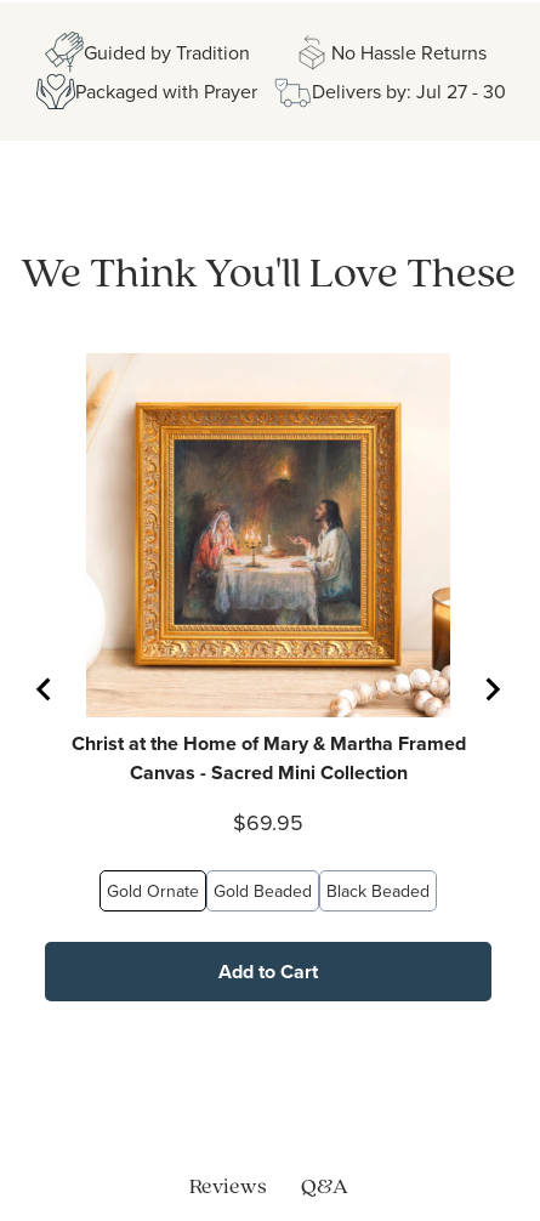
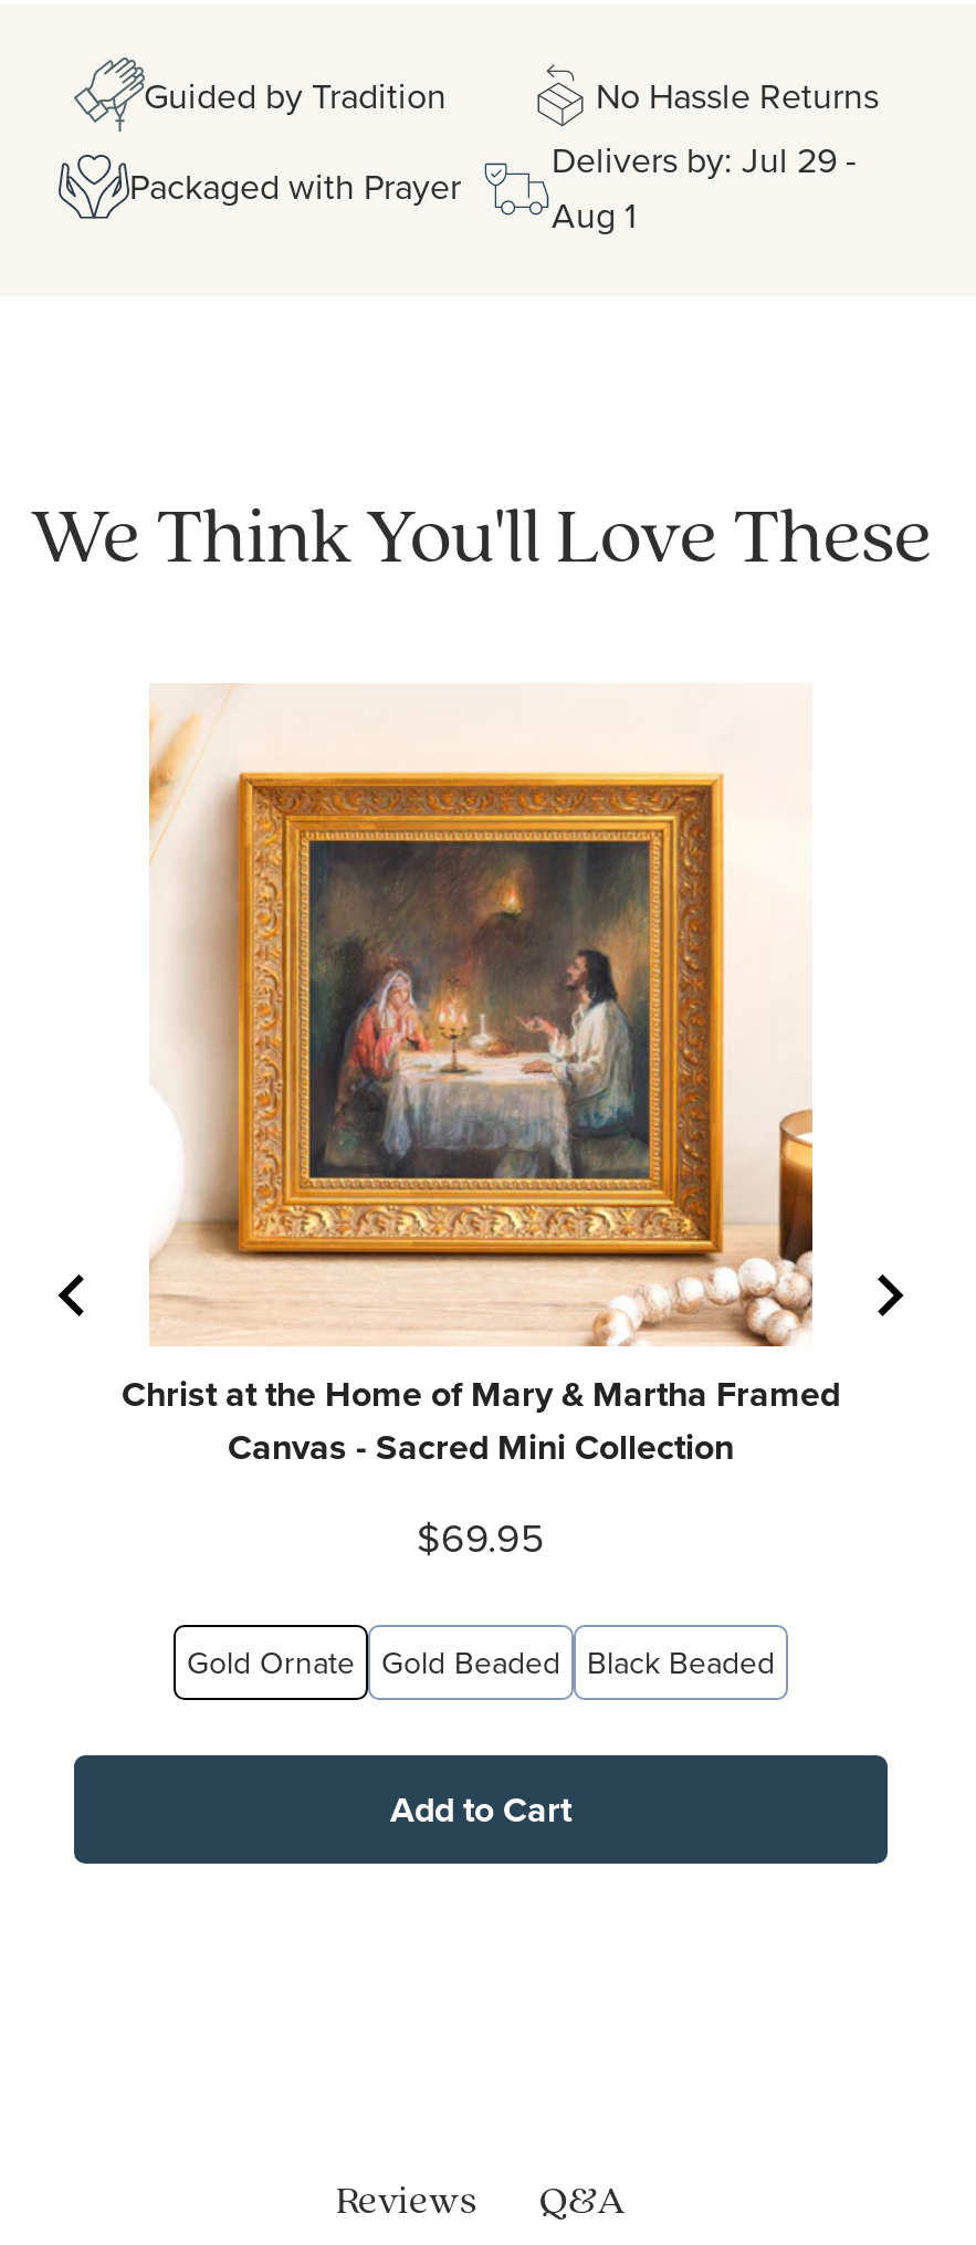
- Delivers by: Jul 27 - 30
+ Delivers by: Jul 29 -
+ Aug 1
